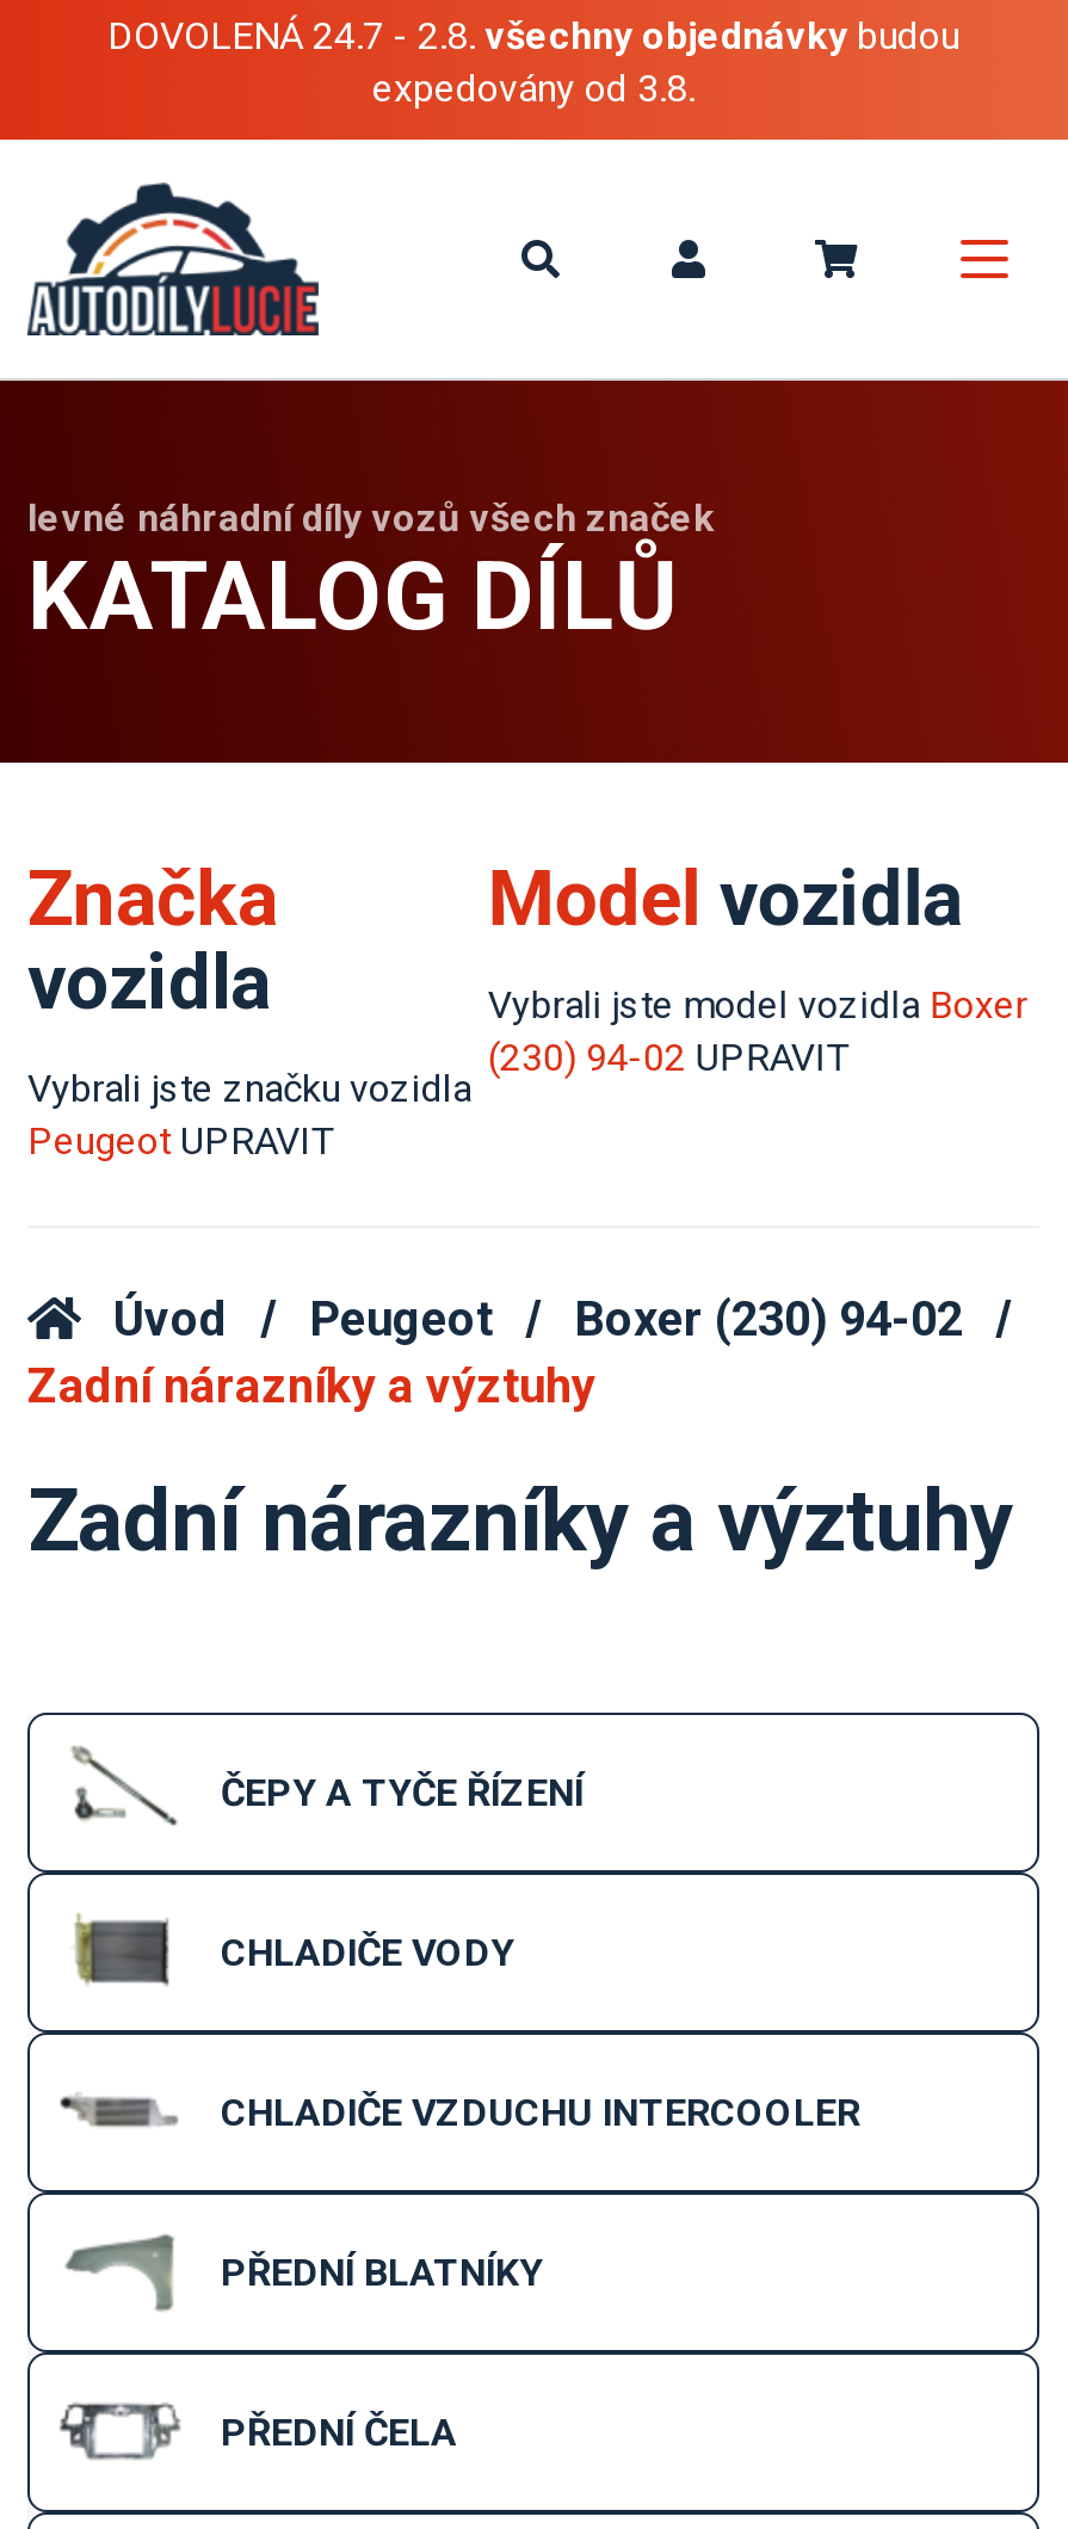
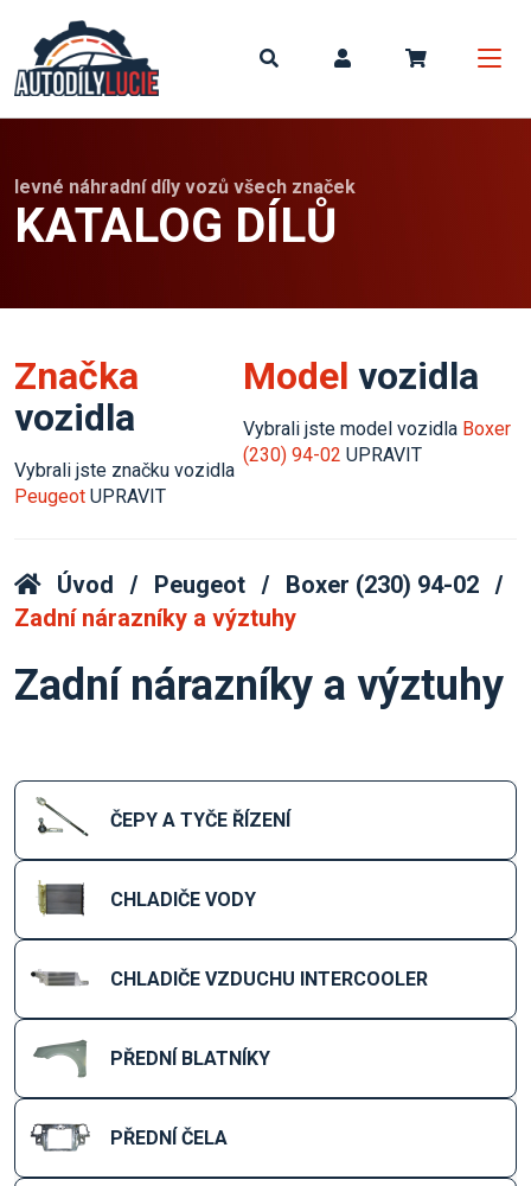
- DOVOLENÁ 24.7 - 2.8. všechny objednávky budou
- expedovány od 3.8.
